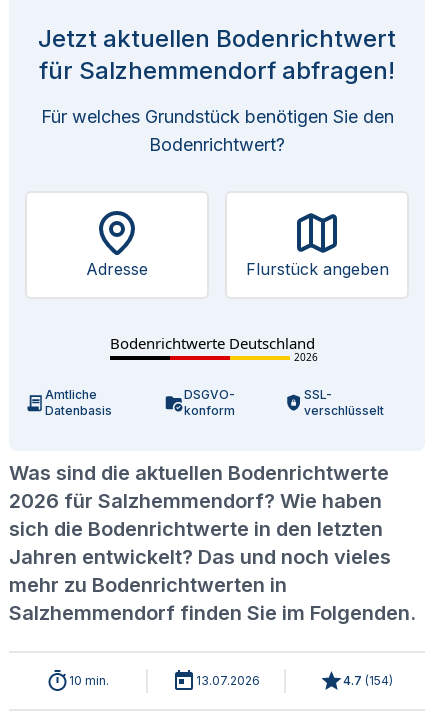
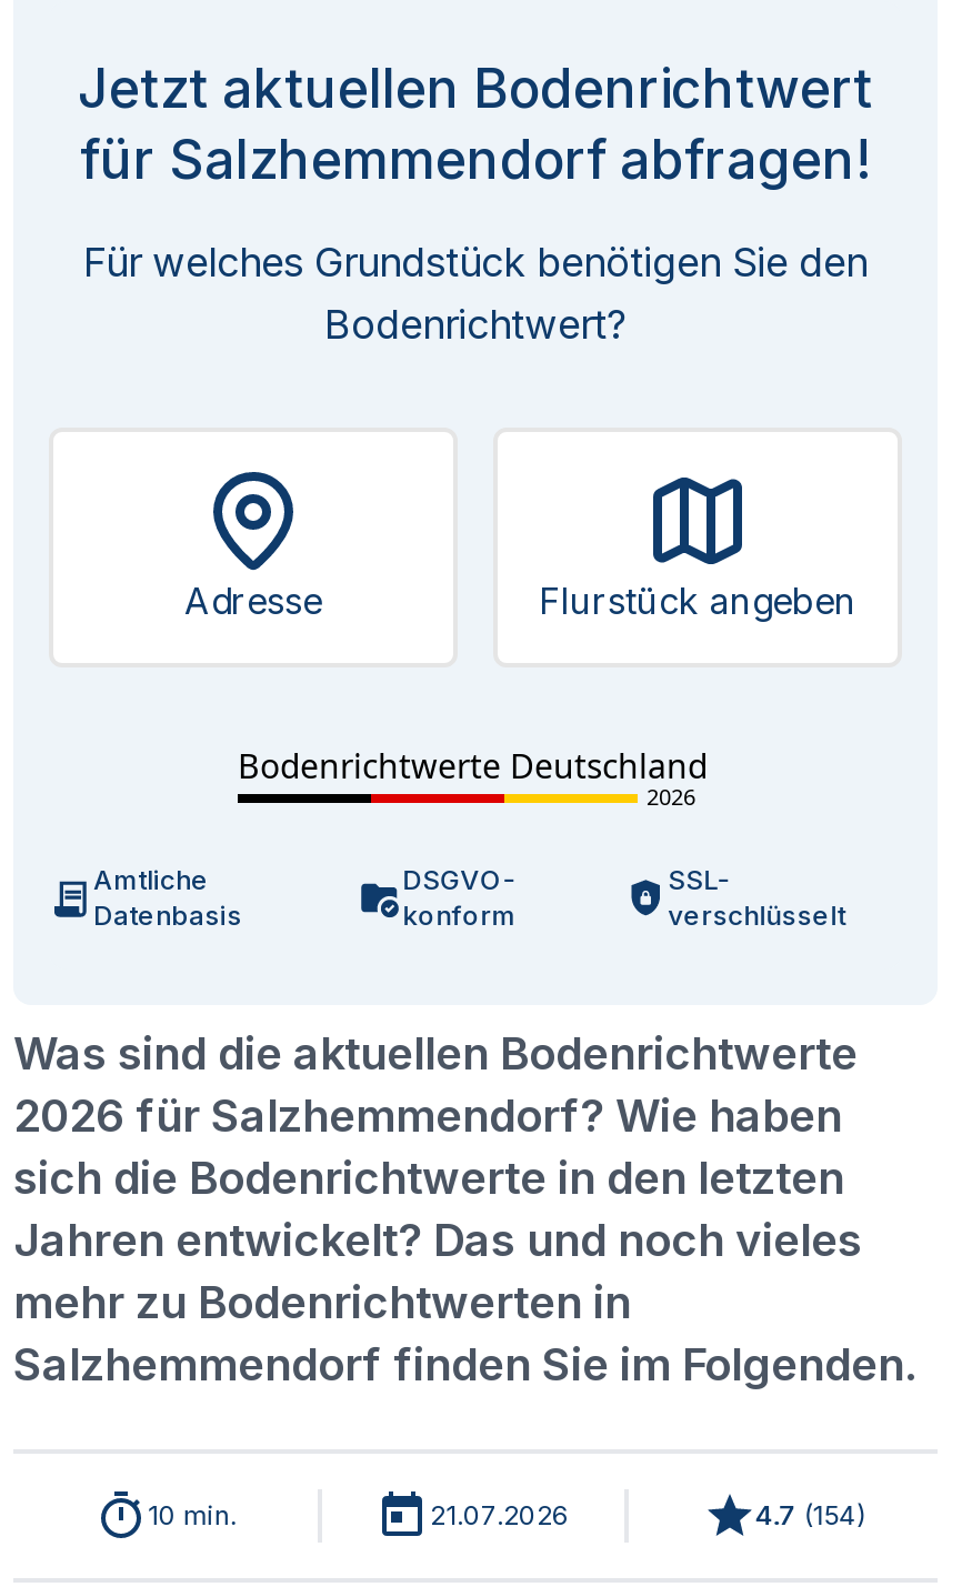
- 13.07.2026
+ 21.07.2026
